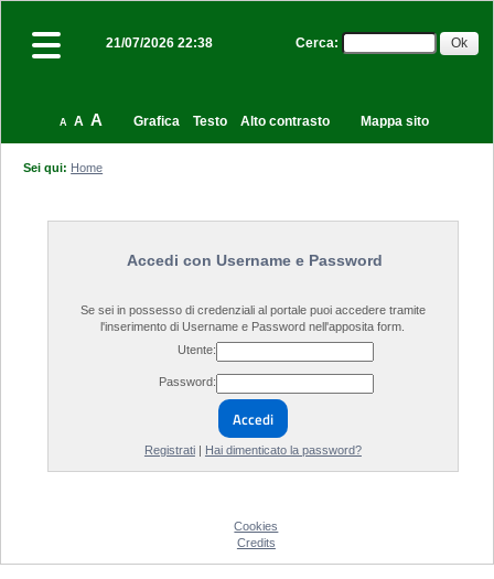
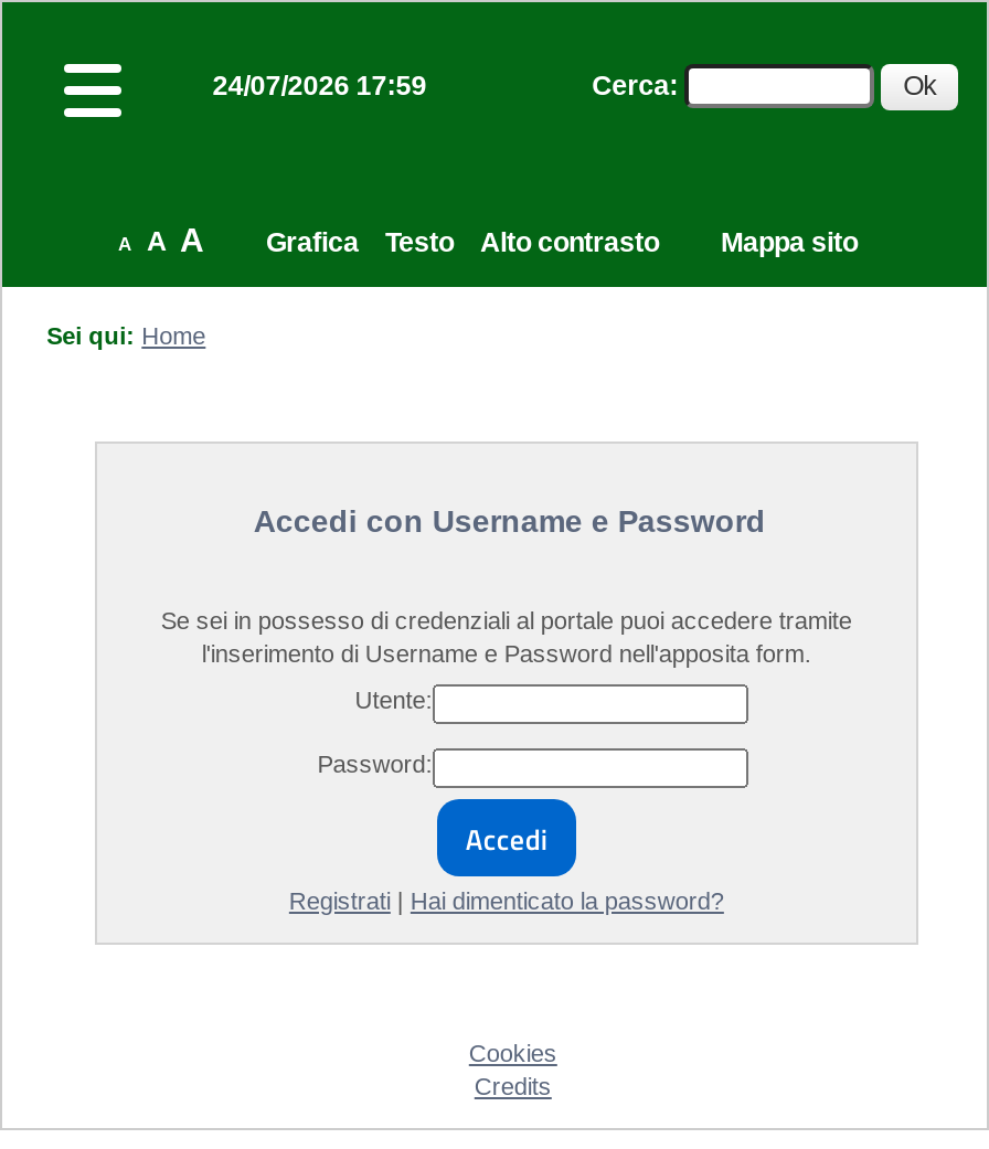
- 21/07/2026 22:38
+ 24/07/2026 17:59
